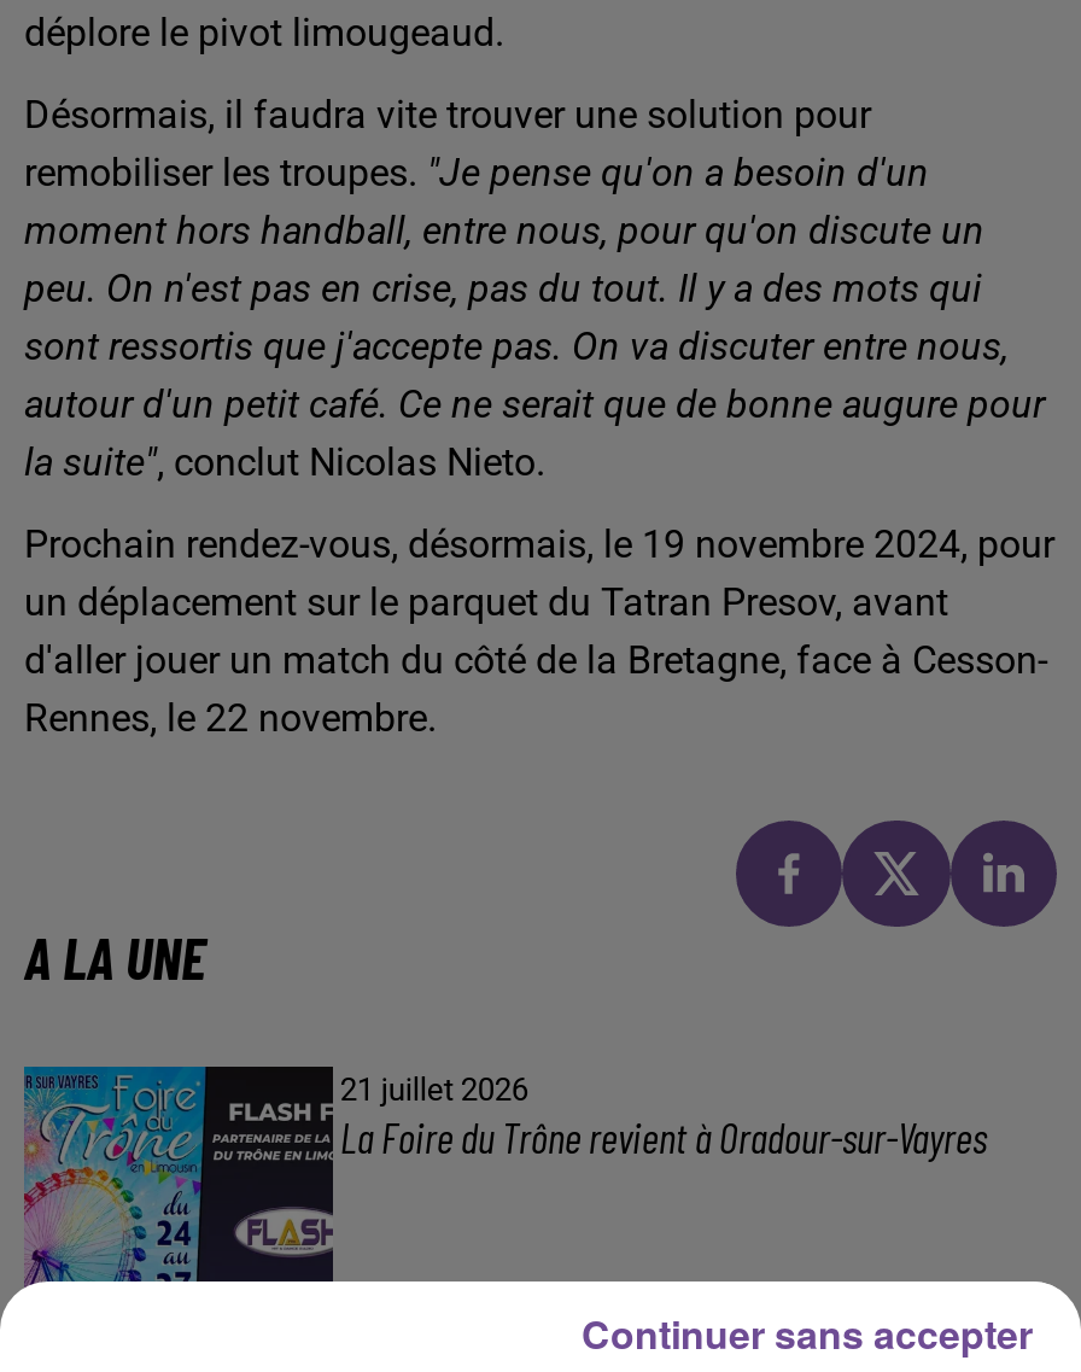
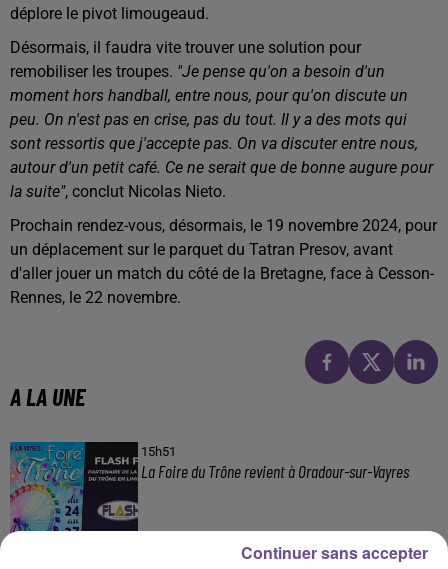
- 21 juillet 2026
+ 15h51
